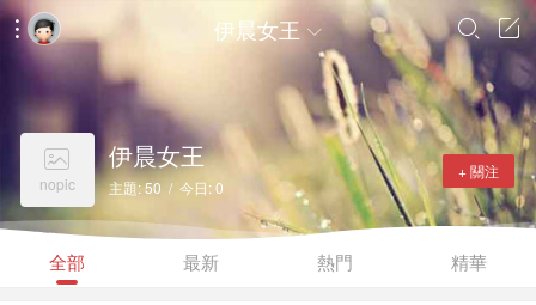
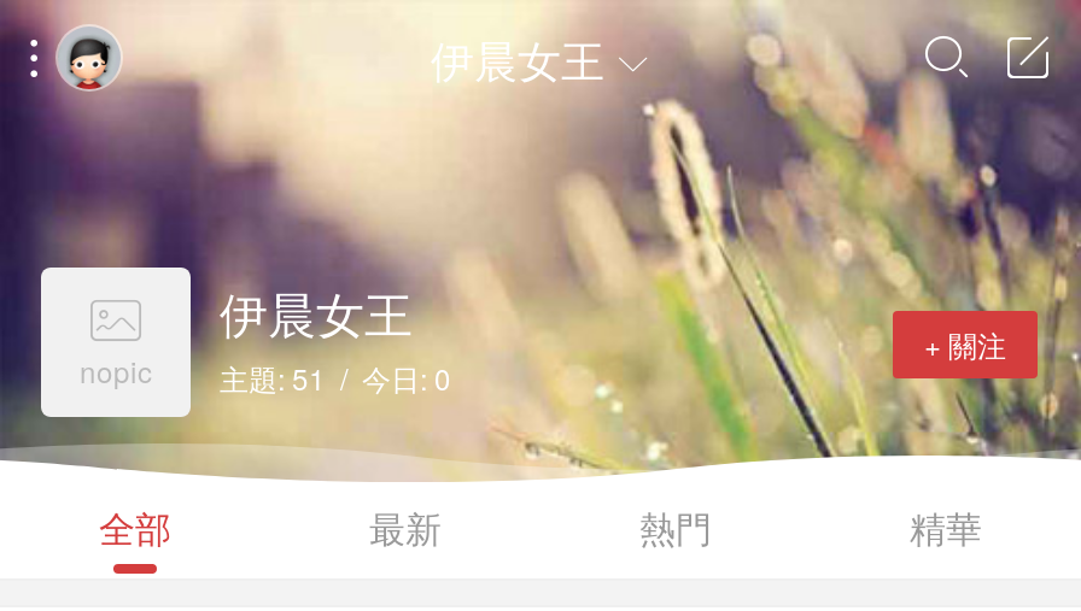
- nopic 主題: 50 / 今日: 0
+ nopic 主題: 51 / 今日: 0
